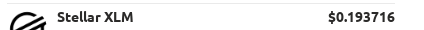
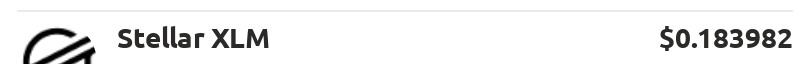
- $0.193716
+ $0.183982
